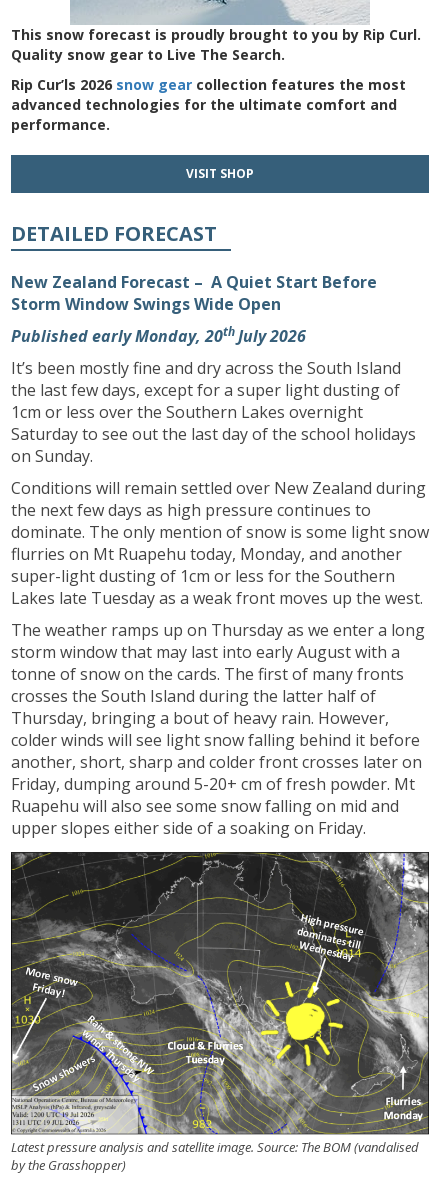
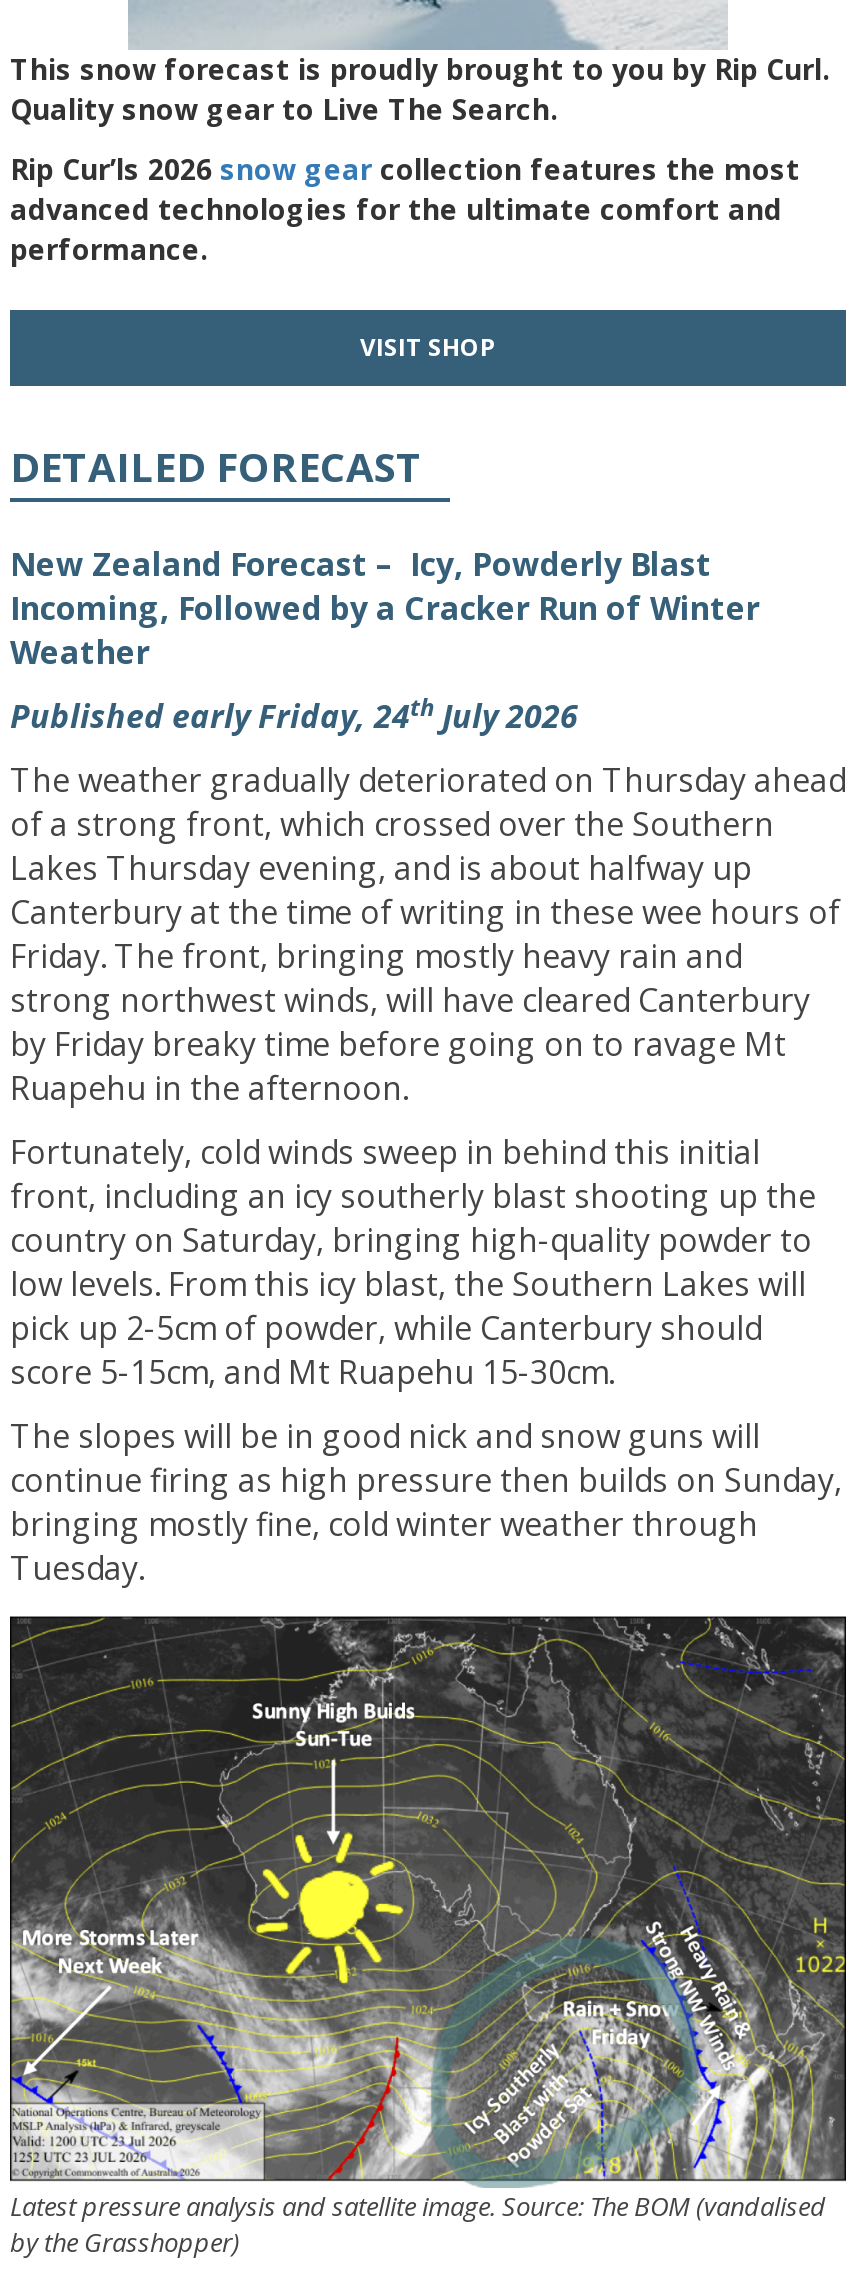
- New Zealand Forecast – A Quiet Start Before
- Storm Window Swings Wide Open
- Published early Monday, 20thJuly 2026
- It’s been mostly fine and dry across the South Island
- the last few days, except for a super light dusting of
- 1cm or less over the Southern Lakes overnight
- Saturday to see out the last day of the school holidays
- on Sunday.
+ New Zealand Forecast – Icy, Powderly Blast
+ Incoming, Followed by a Cracker Run of Winter
+ Weather
+ Published early Friday, 24th July 2026
+ The weather gradually deteriorated on Thursday ahead
+ of a strong front, which crossed over the Southern
+ Lakes Thursday evening, and is about halfway up
+ Canterbury at the time of writing in these wee hours of
+ Friday. The front, bringing mostly heavy rain and
+ strong northwest winds, will have cleared Canterbury
+ by Friday breaky time before going on to ravage Mt
+ Ruapehu in the afternoon.

- Conditions will remain settled over New Zealand during
- the next few days as high pressure continues to
- dominate. The only mention of snow is some light snow
- flurries on Mt Ruapehu today, Monday, and another
- super-light dusting of 1cm or less for the Southern
- Lakes late Tuesday as a weak front moves up the west.
+ Fortunately, cold winds sweep in behind this initial
+ front, including an icy southerly blast shooting up the
+ country on Saturday, bringing high-quality powder to
+ low levels. From this icy blast, the Southern Lakes will
+ pick up 2-5cm of powder, while Canterbury should
+ score 5-15cm, and Mt Ruapehu 15-30cm.

- The weather ramps up on Thursday as we enter a long
- storm window that may last into early August with a
- tonne of snow on the cards. The first of many fronts
- crosses the South Island during the latter half of
- Thursday, bringing a bout of heavy rain. However,
- colder winds will see light snow falling behind it before
- another, short, sharp and colder front crosses later on
- Friday, dumping around 5-20+ cm of fresh powder. Mt
- Ruapehu will also see some snow falling on mid and
- upper slopes either side of a soaking on Friday.
+ The slopes will be in good nick and snow guns will
+ continue firing as high pressure then builds on Sunday,
+ bringing mostly fine, cold winter weather through
+ Tuesday.

- [image]
+ [image]
